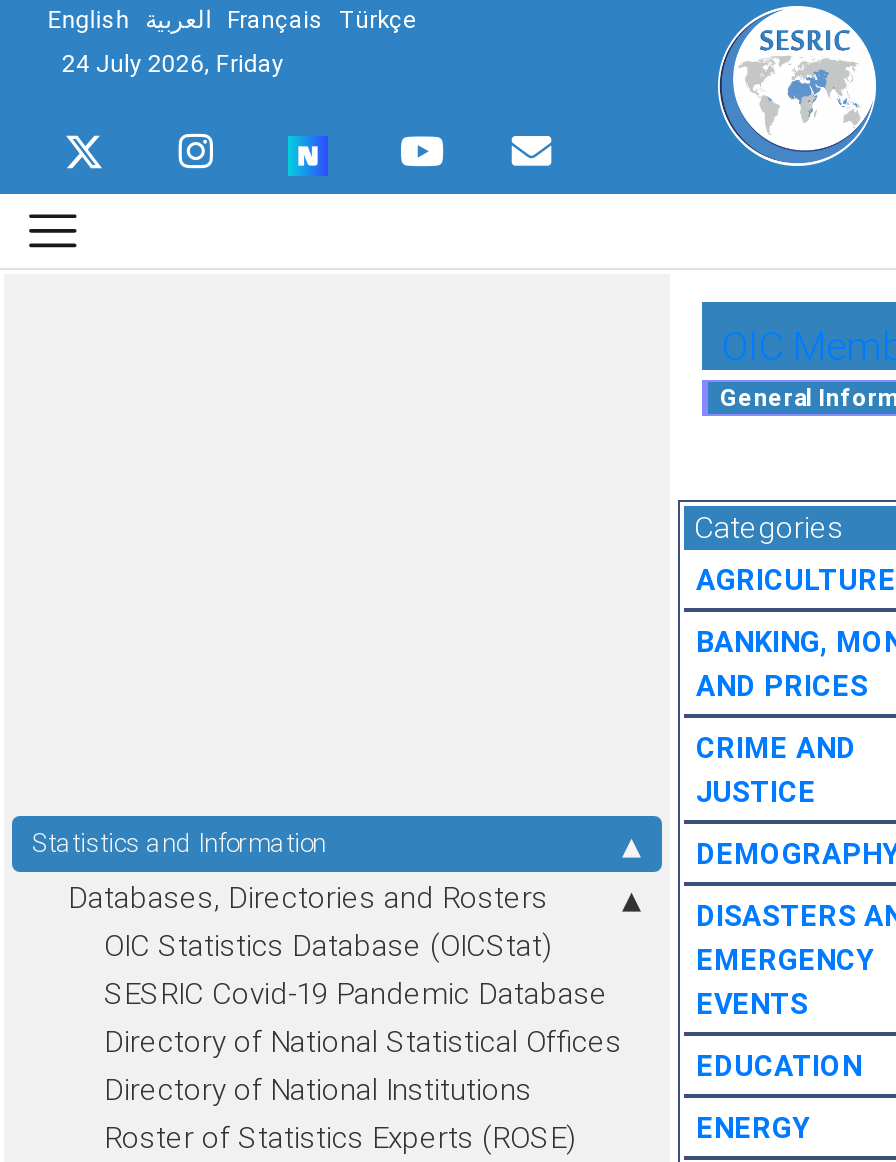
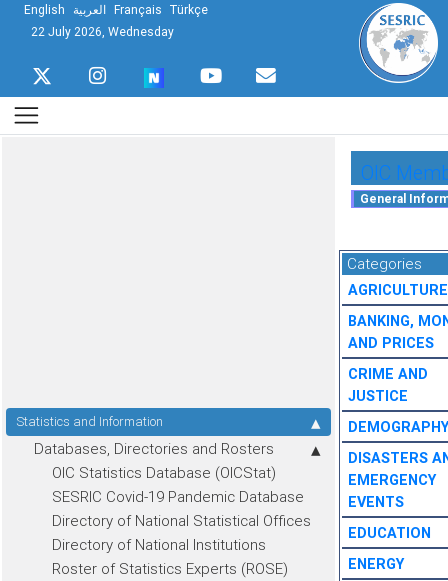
- 24 July 2026, Friday
+ 22 July 2026, Wednesday
